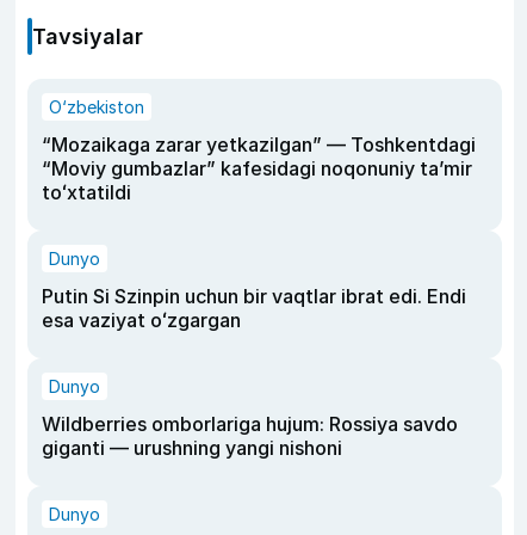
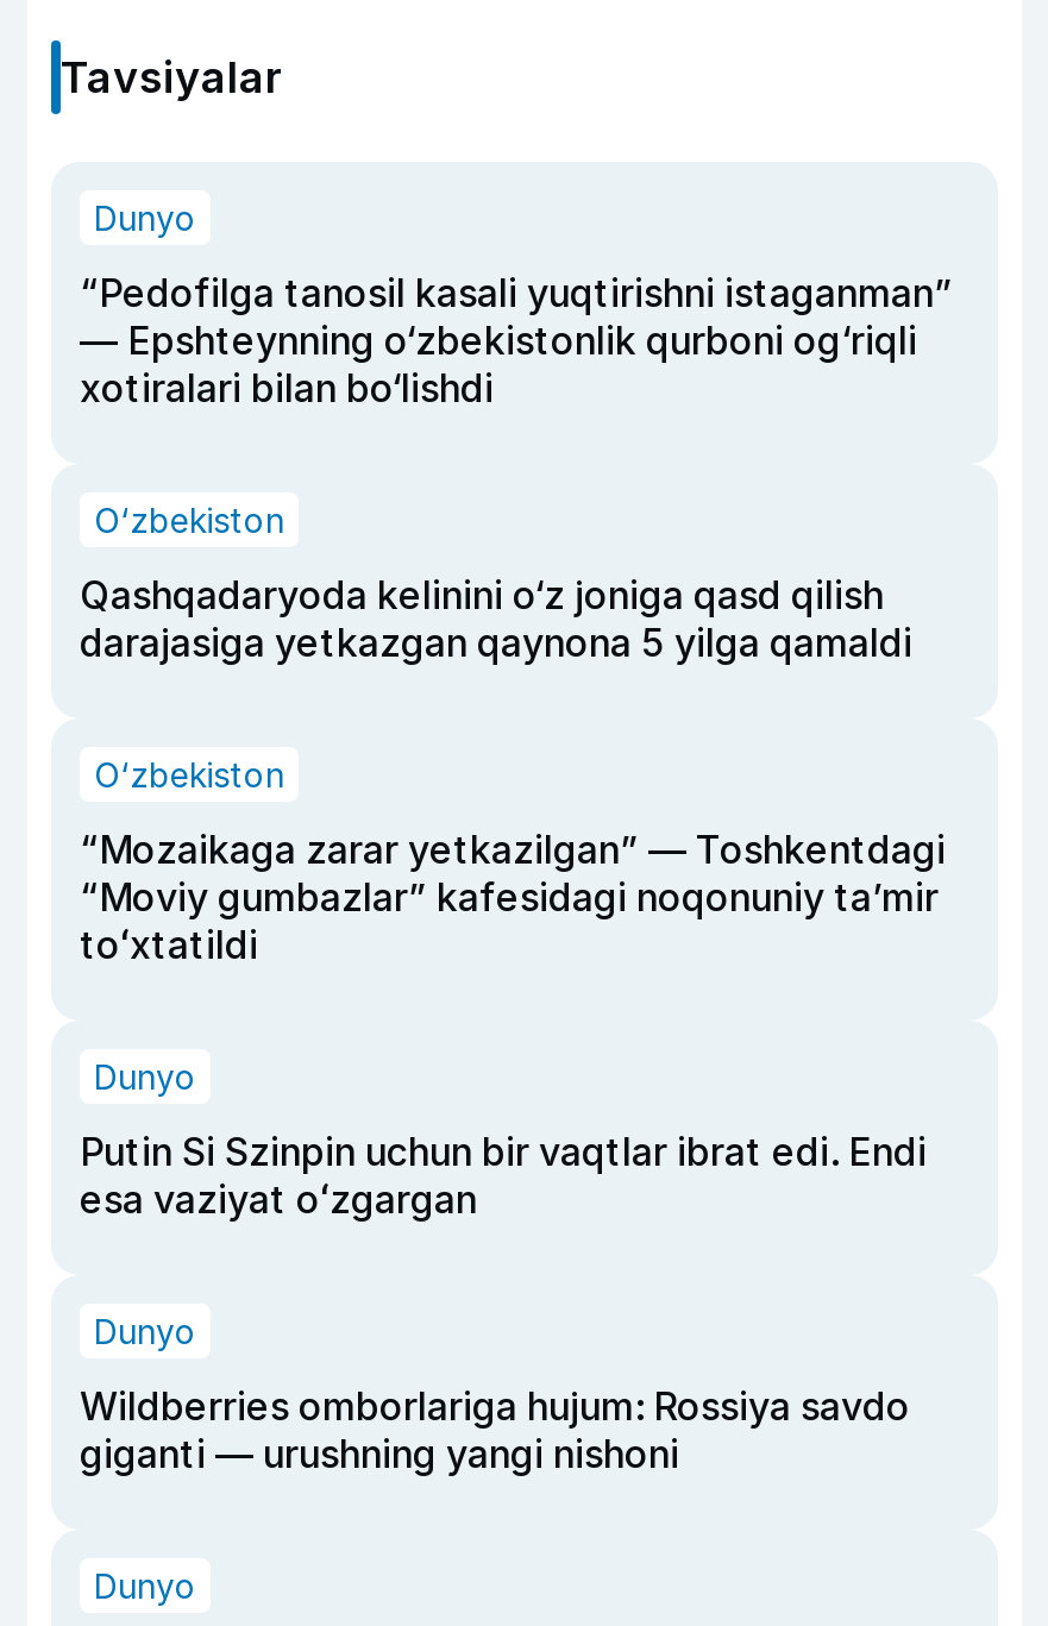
+ Dunyo
+ “Pedofilga tanosil kasali yuqtirishni istaganman”
+ — Epshteynning o‘zbekistonlik qurboni og‘riqli
+ xotiralari bilan bo‘lishdi
+ O‘zbekiston
+ Qashqadaryoda kelinini o‘z joniga qasd qilish
+ darajasiga yetkazgan qaynona 5 yilga qamaldi
